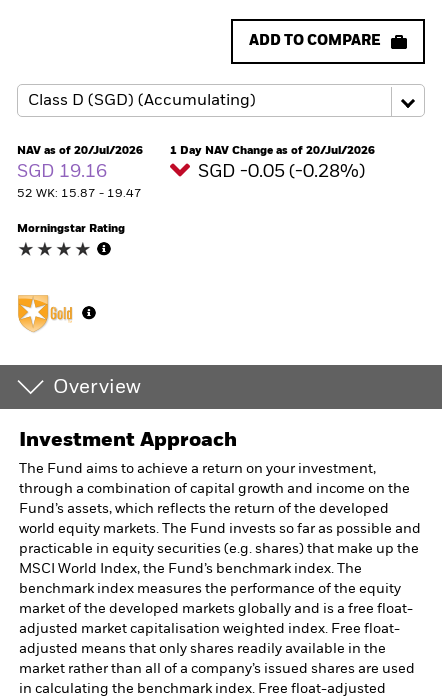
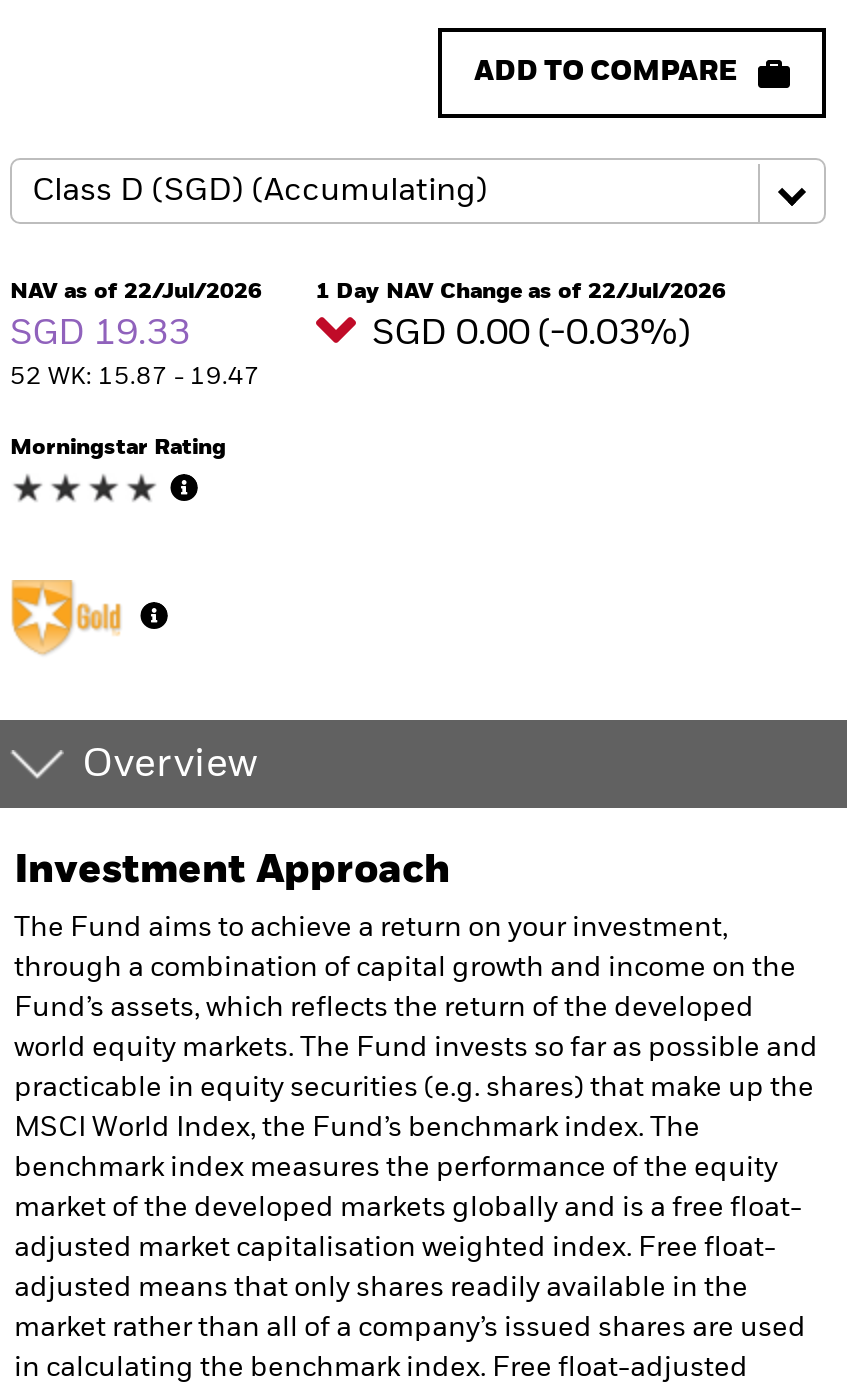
- NAV as of 20/Jul/2026
+ NAV as of 22/Jul/2026

- 1 Day NAV Change as of 20/Jul/2026
+ 1 Day NAV Change as of 22/Jul/2026

- SGD 19.16
+ SGD 19.33

- SGD -0.05 (-0.28%)
+ SGD 0.00 (-0.03%)
